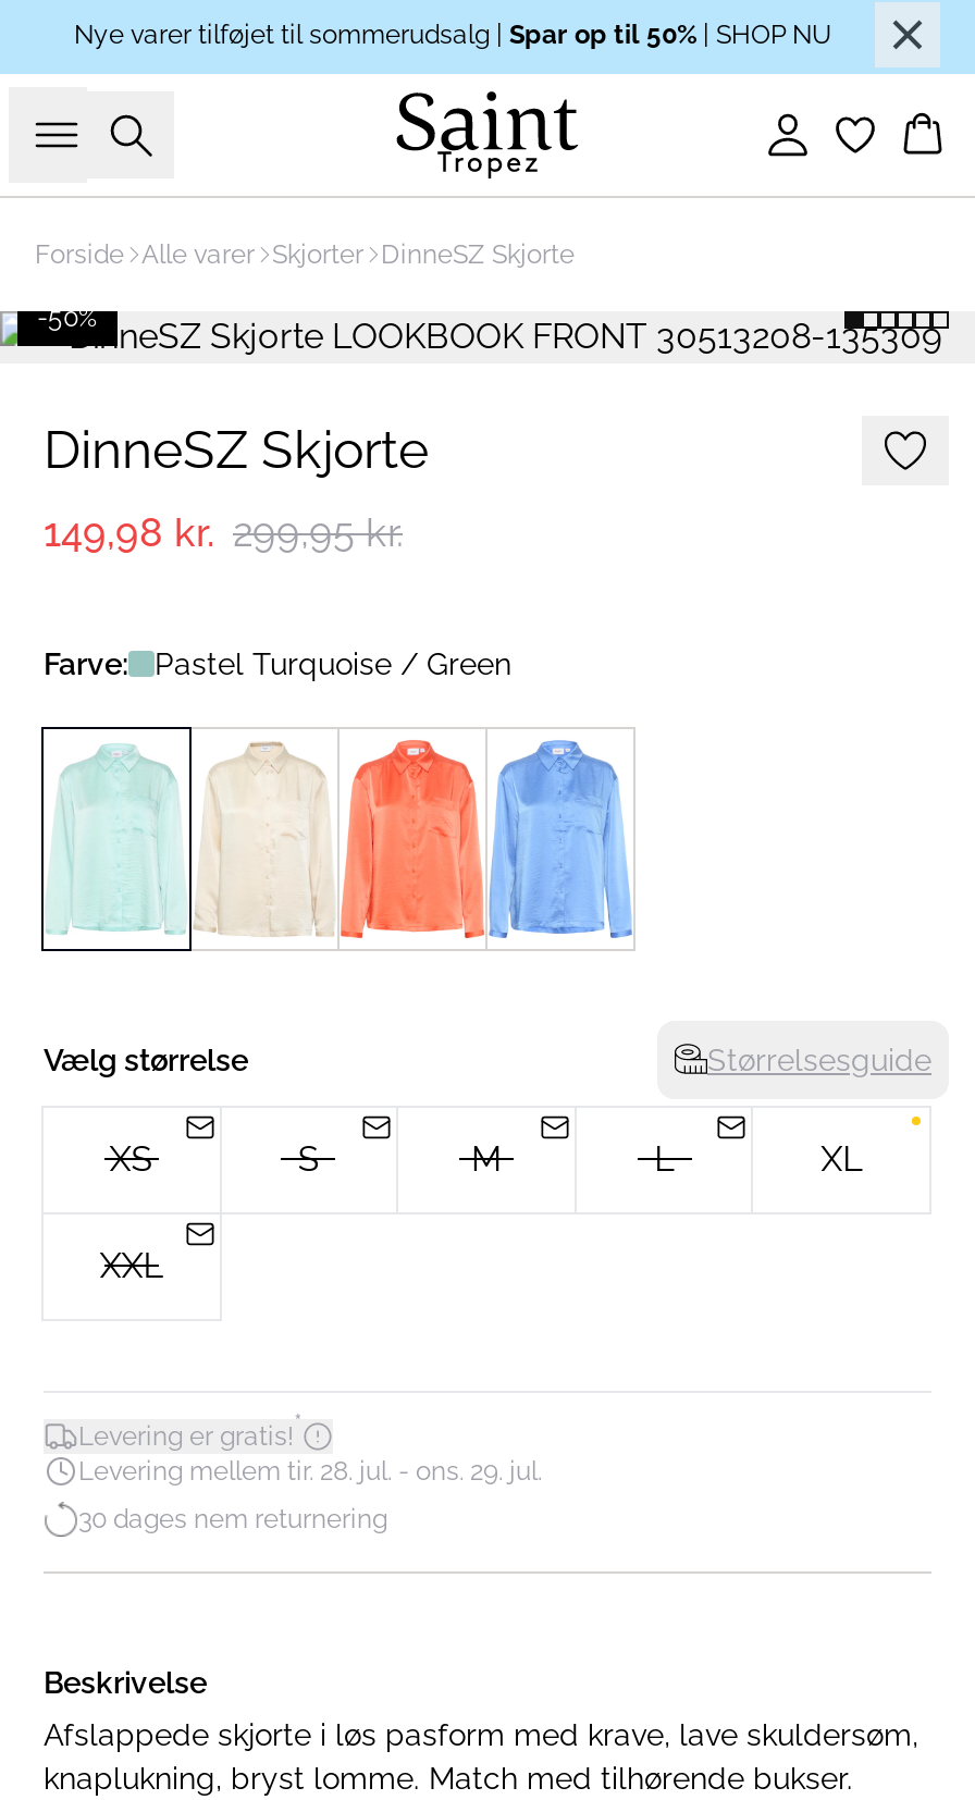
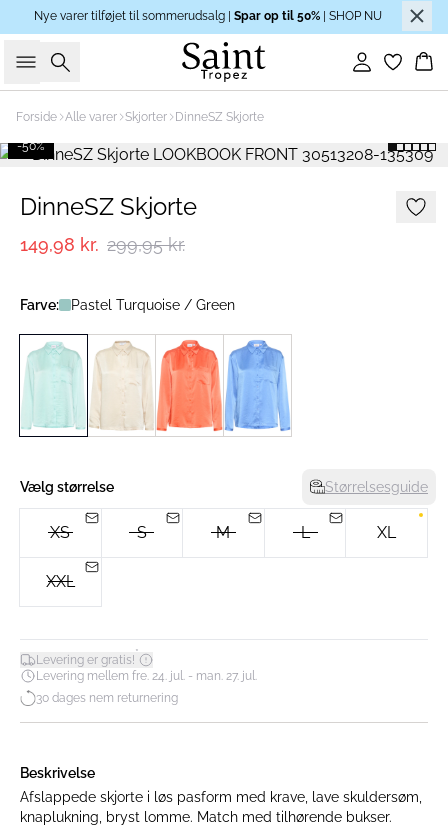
- Levering mellem tir. 28. jul. - ons. 29. jul.
+ Levering mellem fre. 24. jul. - man. 27. jul.
